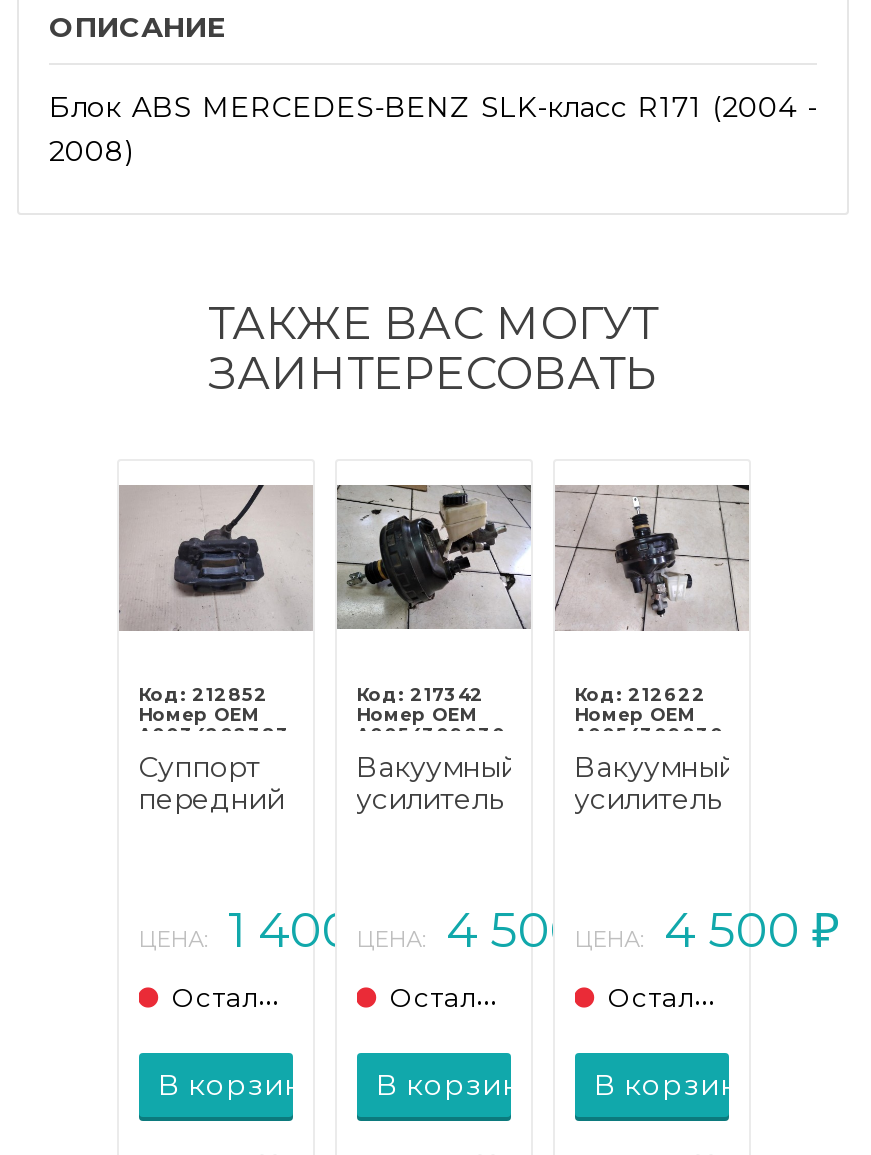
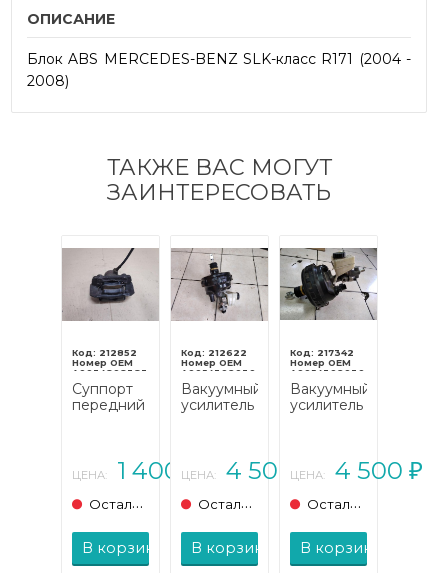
- [image]
- 217342
+ [image]
+ 212622

- [image]
- 212622
+ [image]
+ 217342
